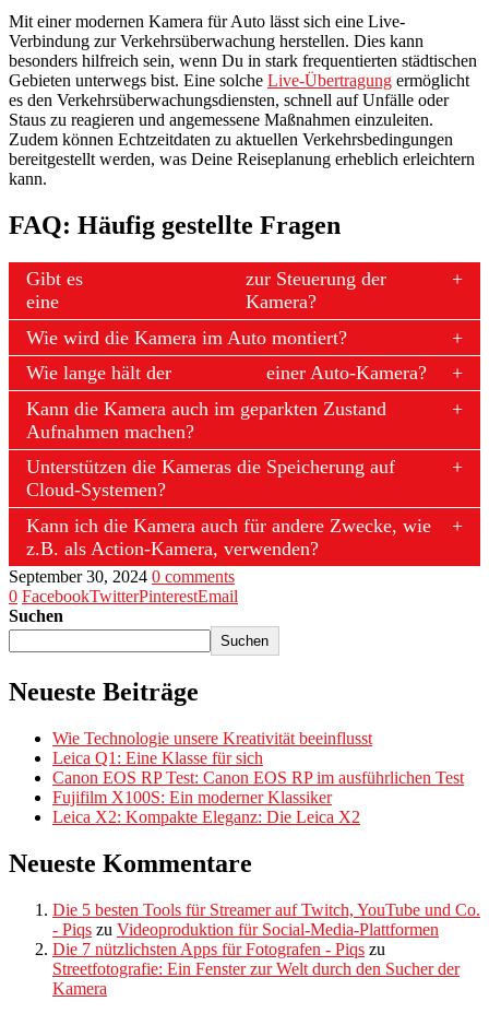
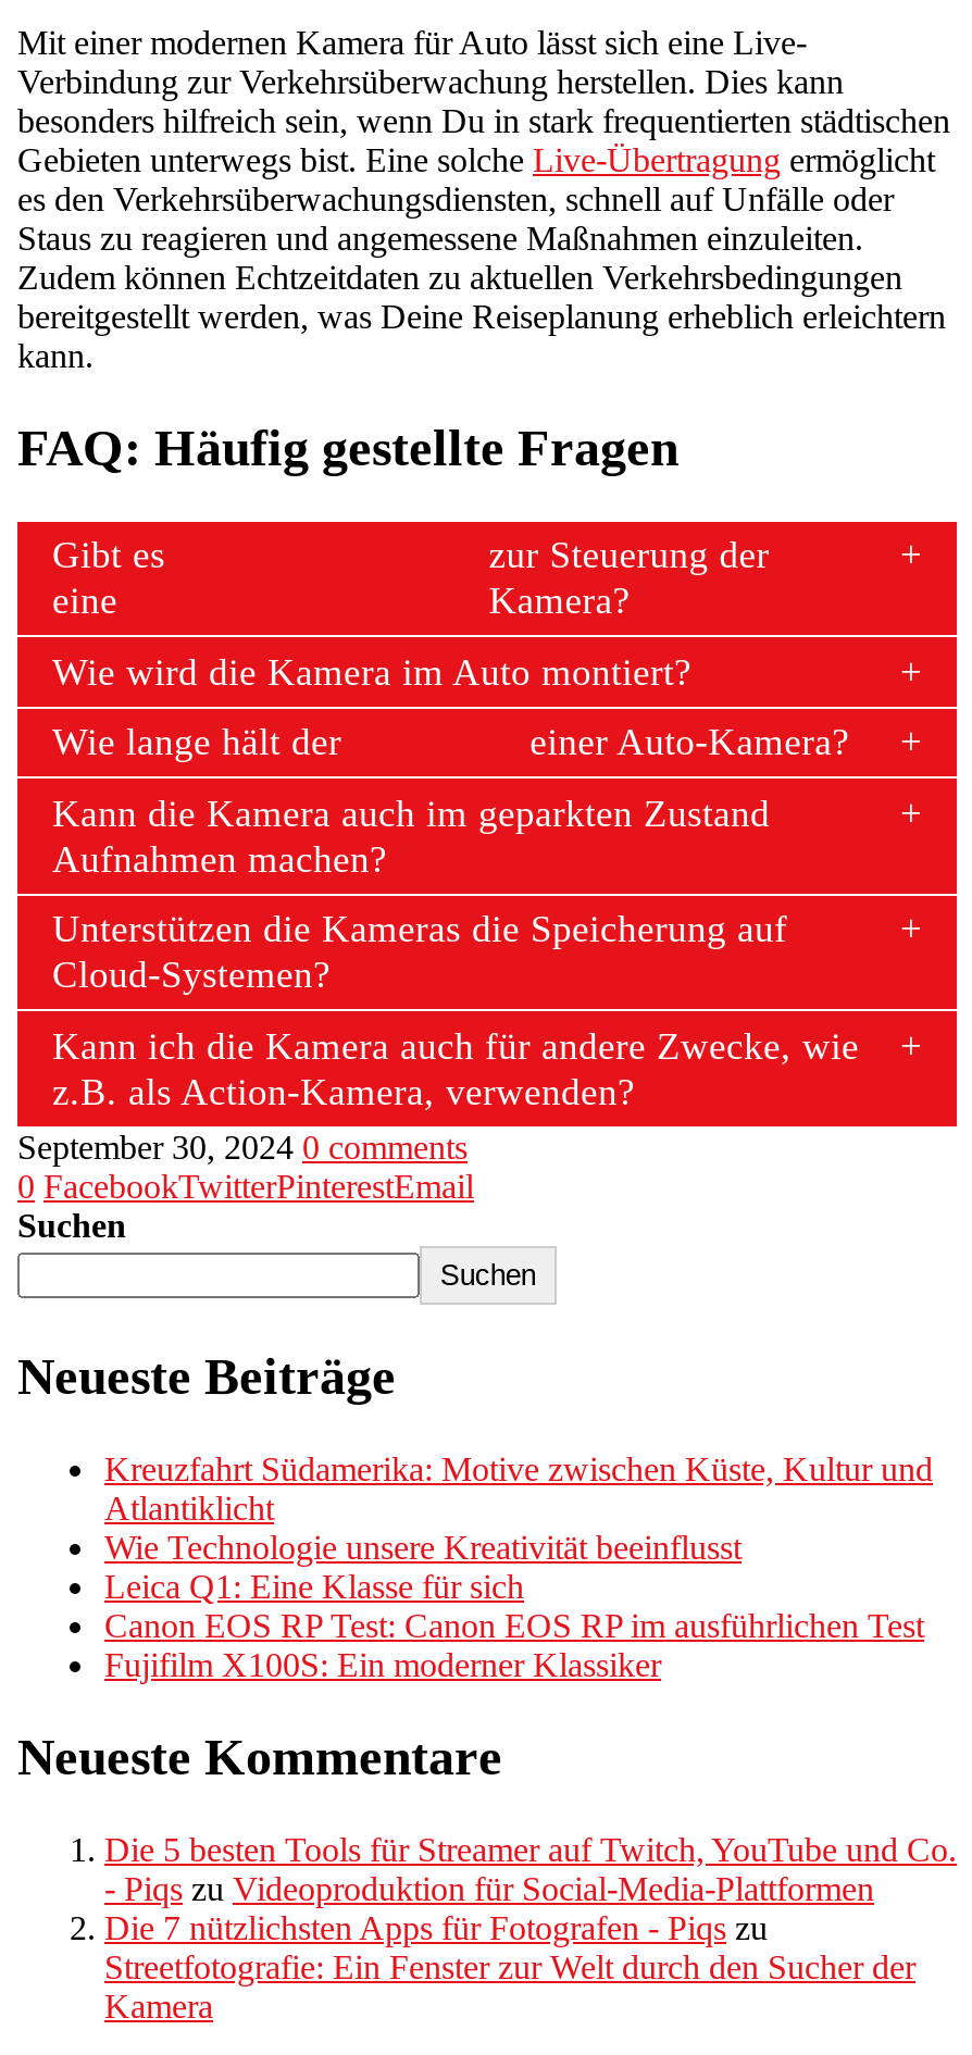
+ Kreuzfahrt Südamerika: Motive zwischen Küste, Kultur und
+ Atlantiklicht

moved down: Wie Technologie unsere Kreativität beeinflusst | Leica Q1: Eine Klasse für sich | Canon EOS RP Test: Canon EOS RP im ausführlichen Test | Fujifilm X100S: Ein moderner Klassiker

- Leica X2: Kompakte Eleganz: Die Leica X2
